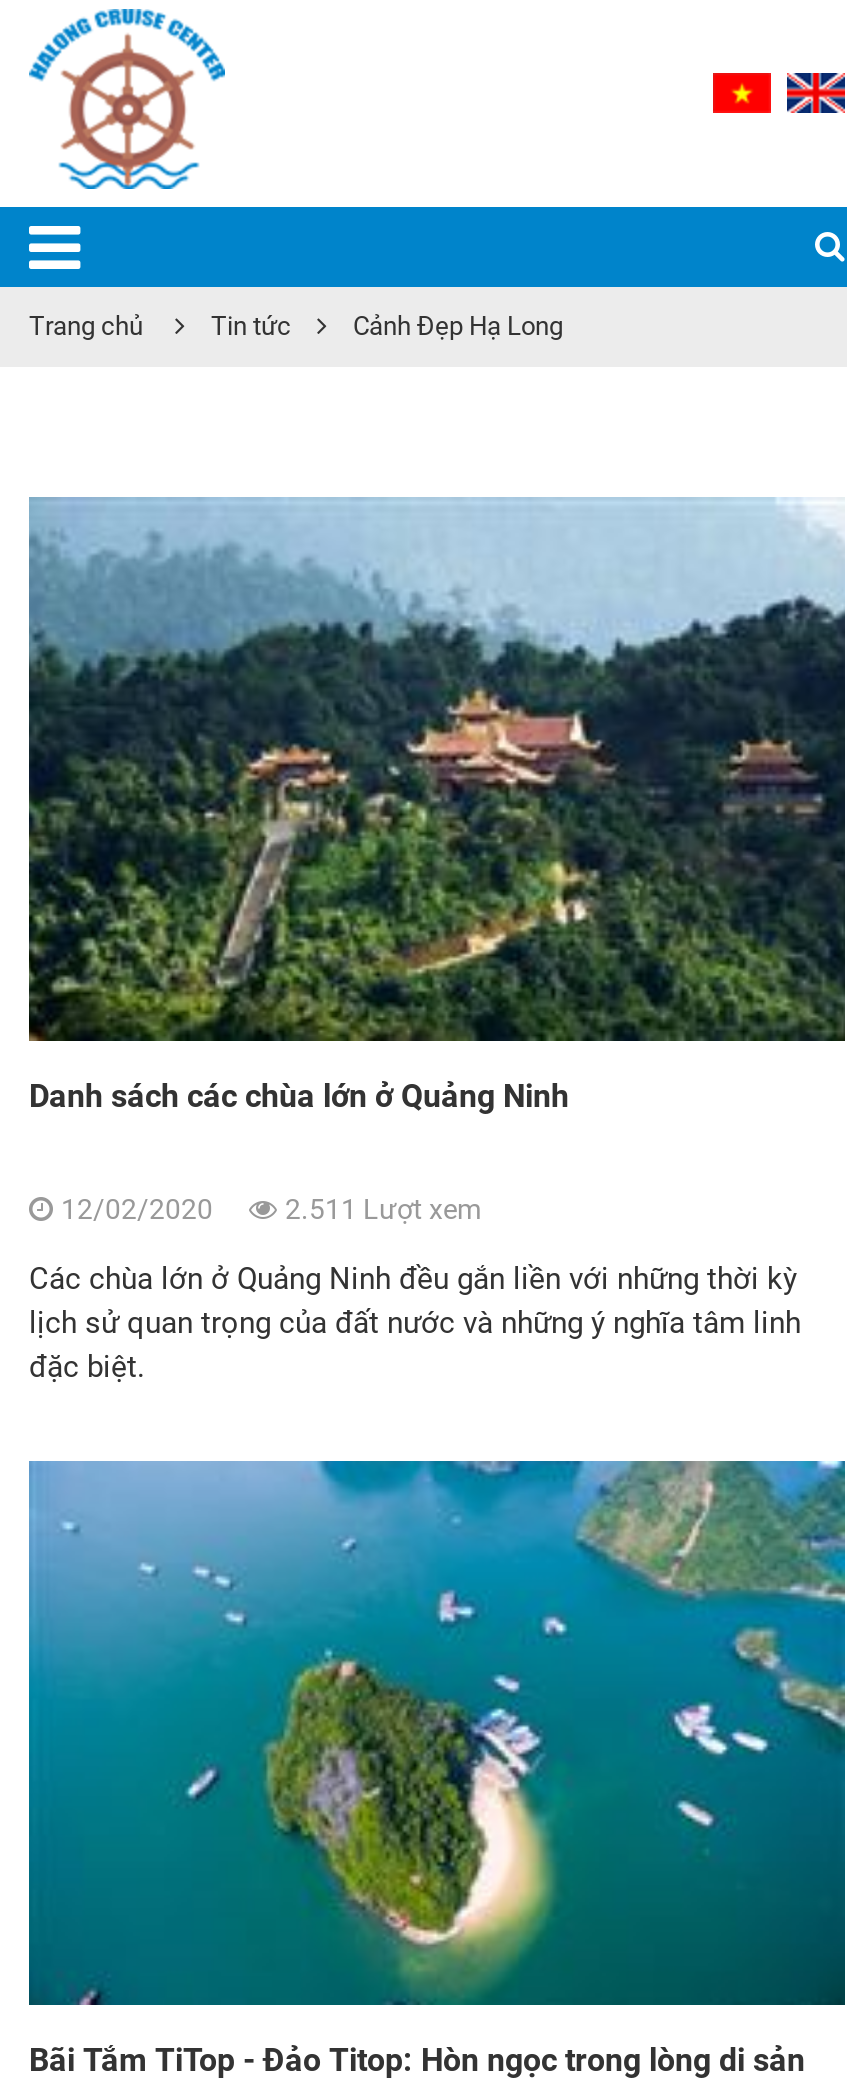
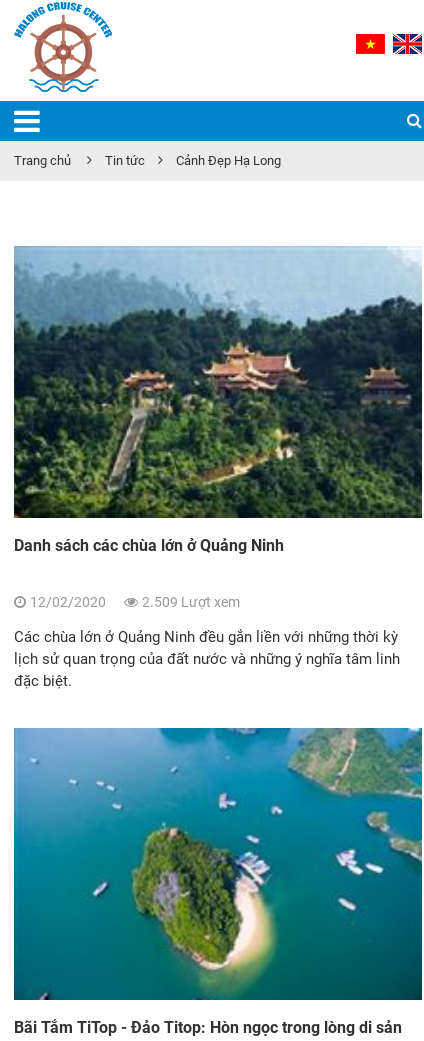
- 2.511 Lượt xem
+ 2.509 Lượt xem
